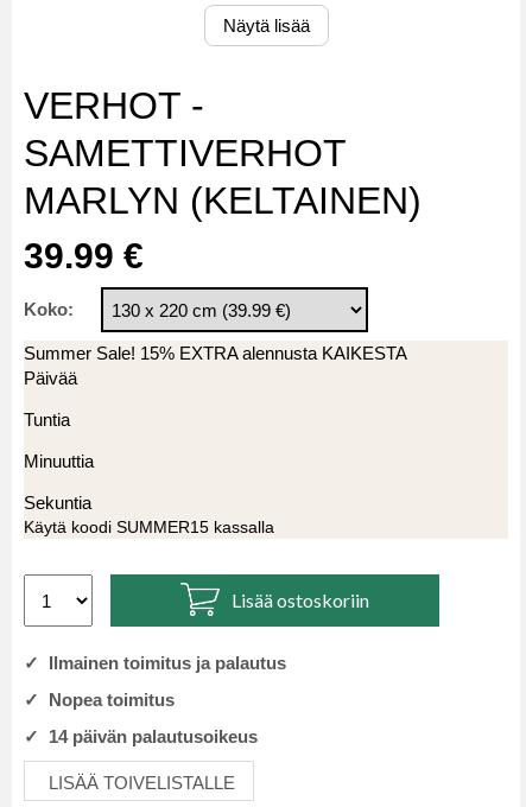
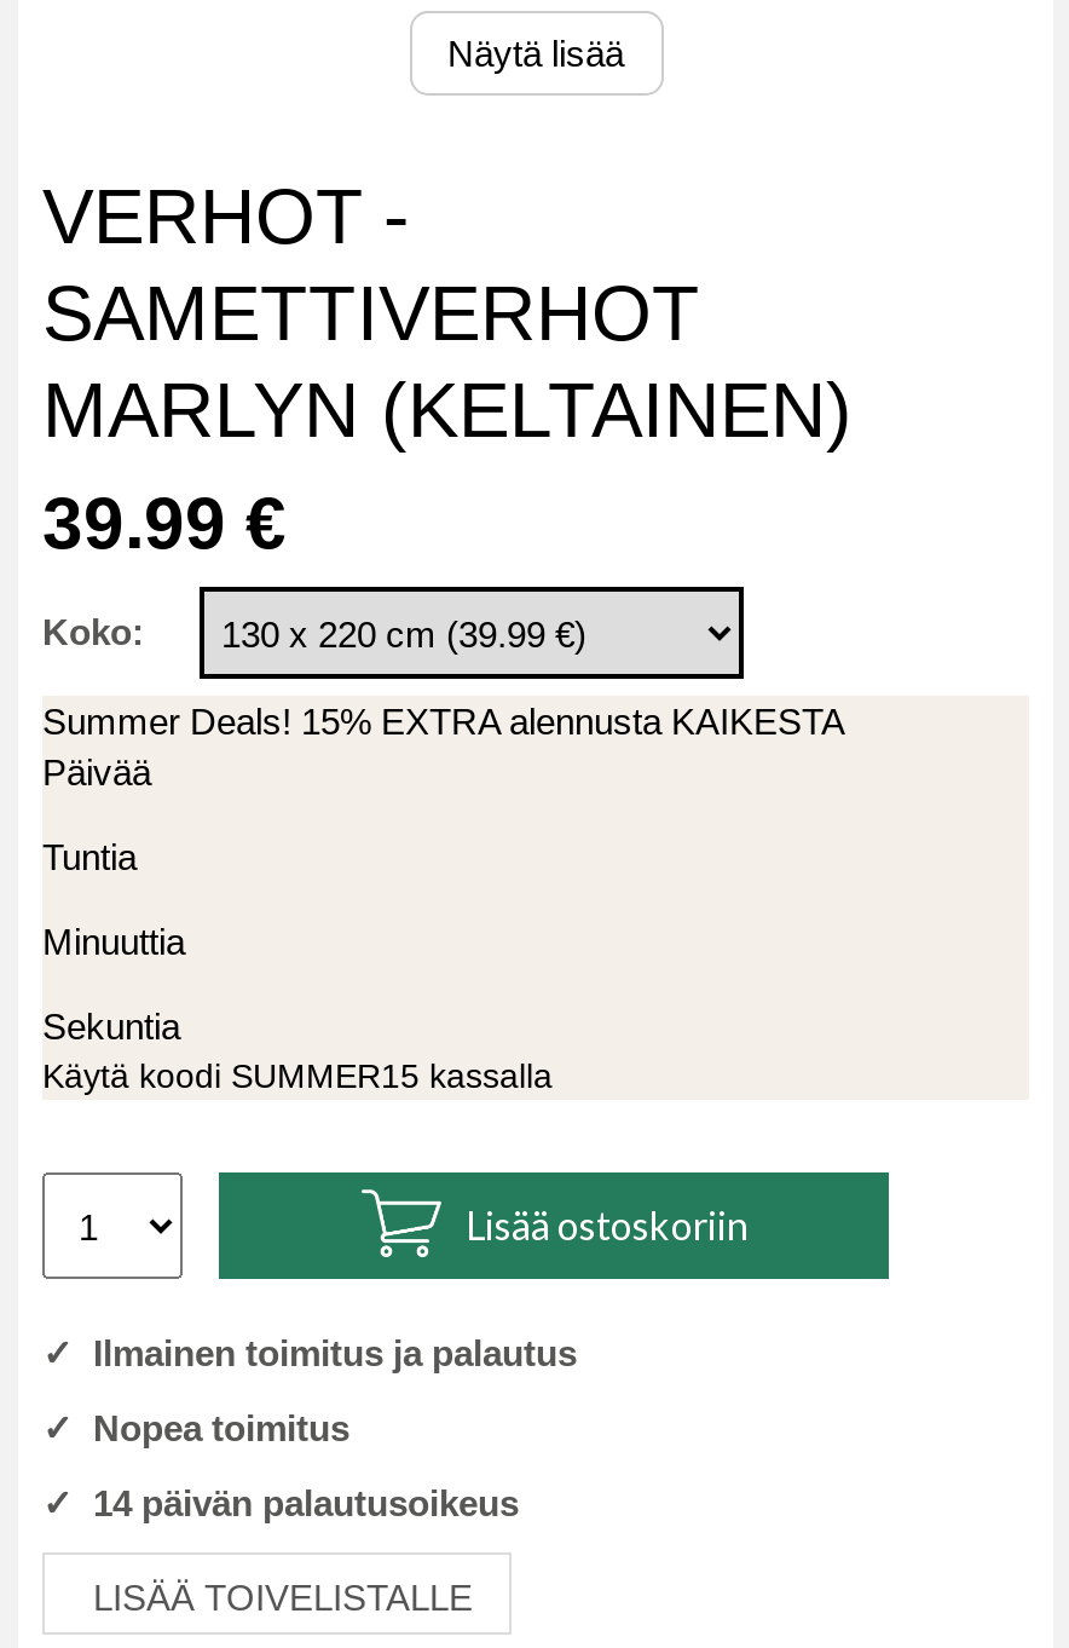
- Summer Sale! 15% EXTRA alennusta KAIKESTA
+ Summer Deals! 15% EXTRA alennusta KAIKESTA
